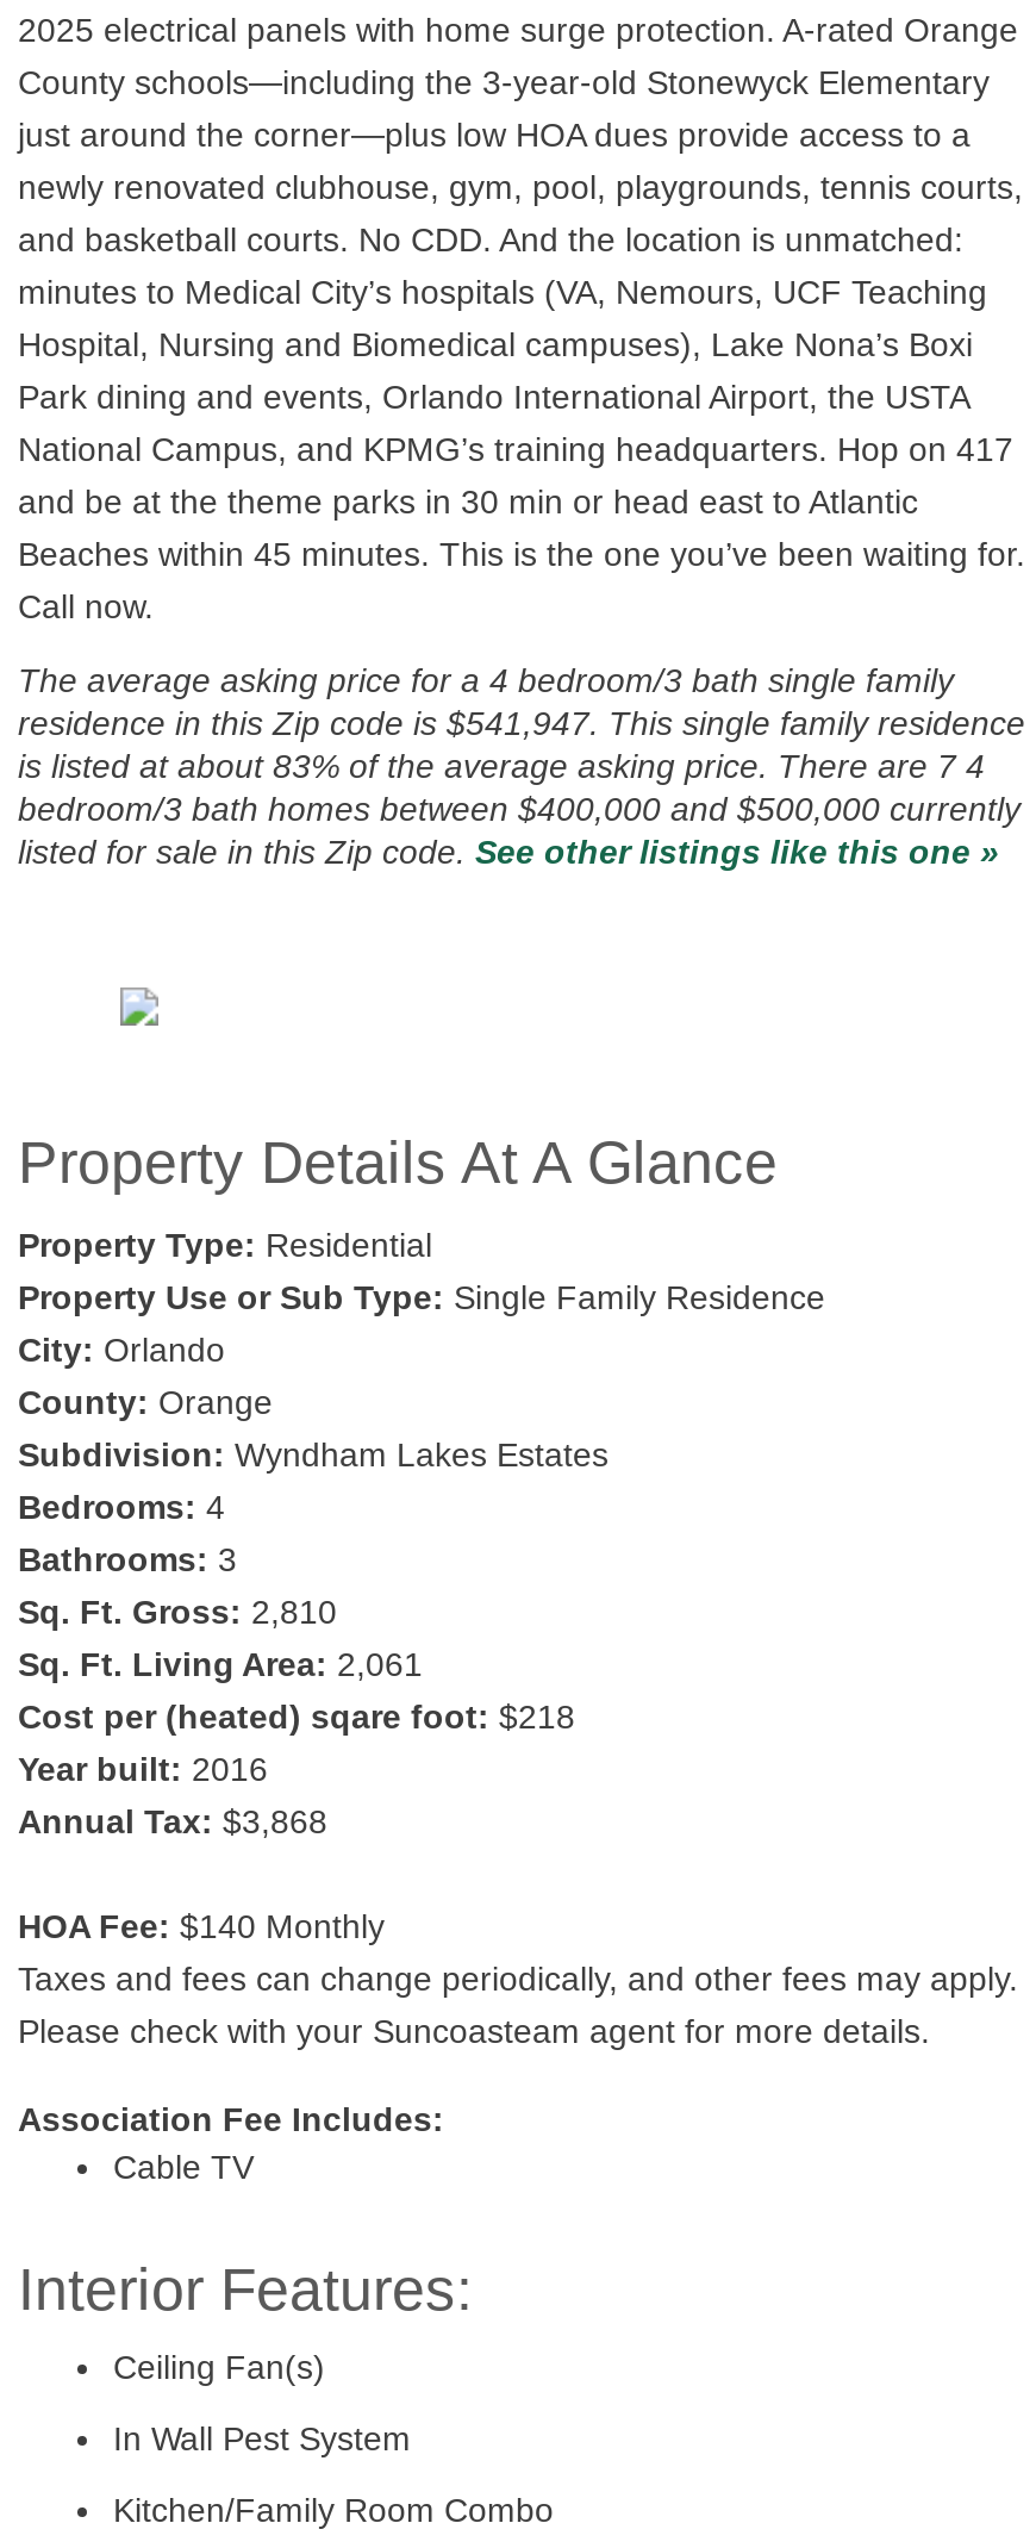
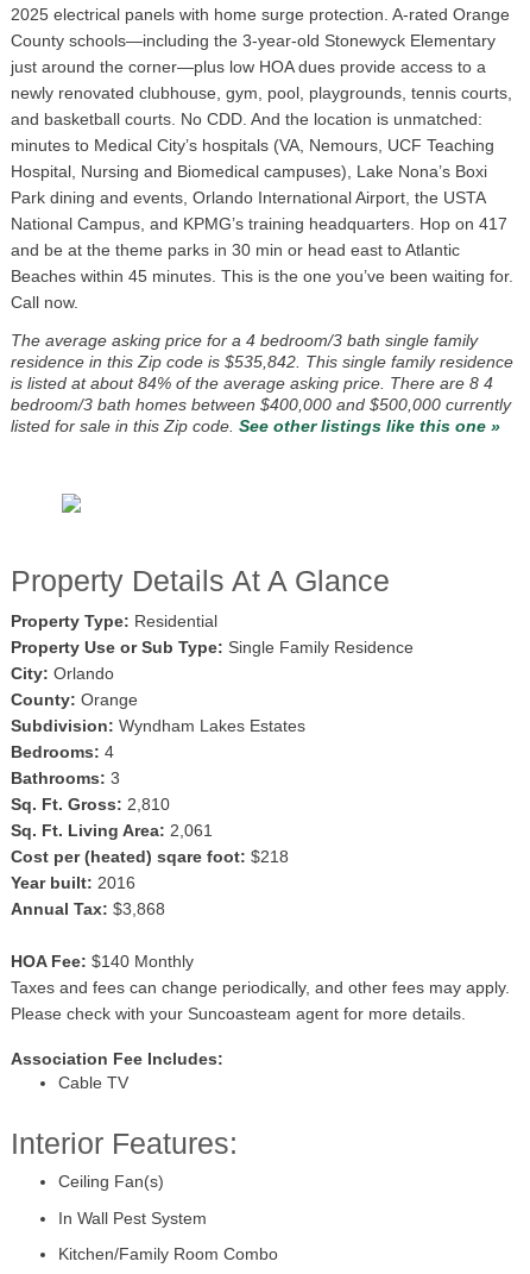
- residence in this Zip code is $541,947. This single family residence
+ residence in this Zip code is $535,842. This single family residence

- is listed at about 83% of the average asking price. There are 7 4
+ is listed at about 84% of the average asking price. There are 8 4
